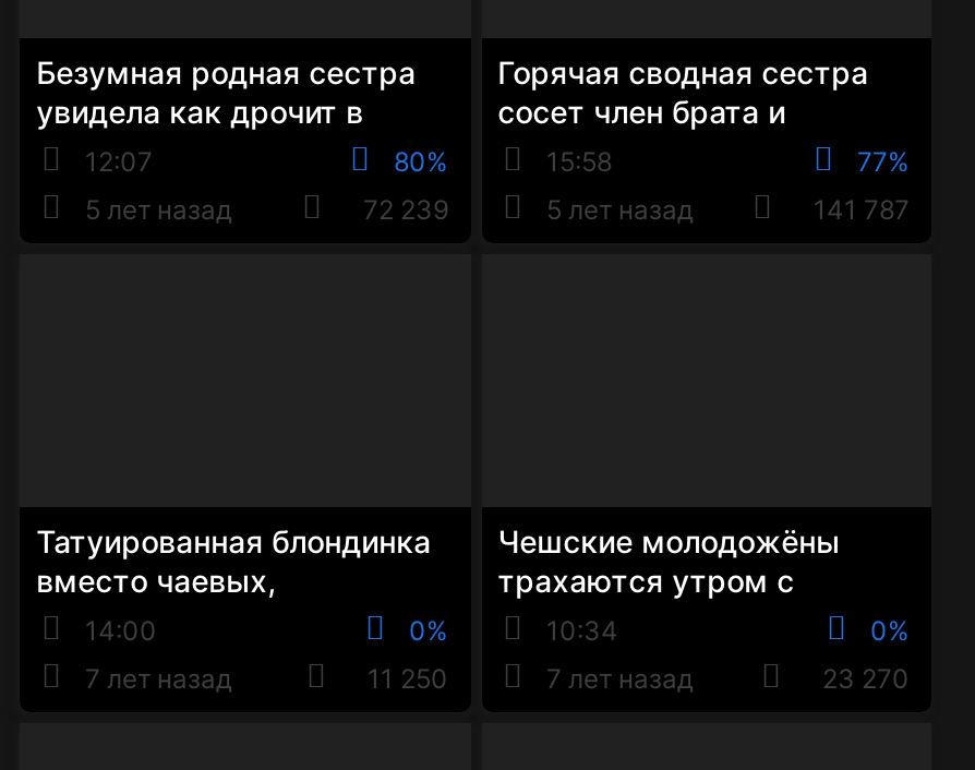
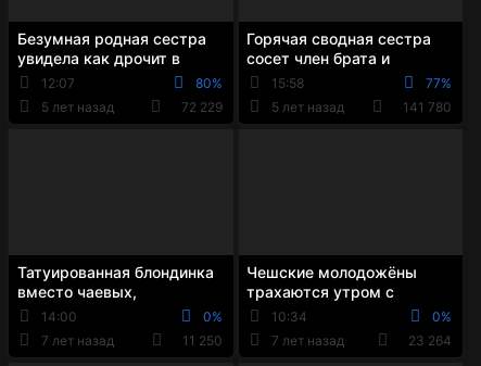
- 72 239
+ 72 229

- 141 787
+ 141 780

- 23 270
+ 23 264
